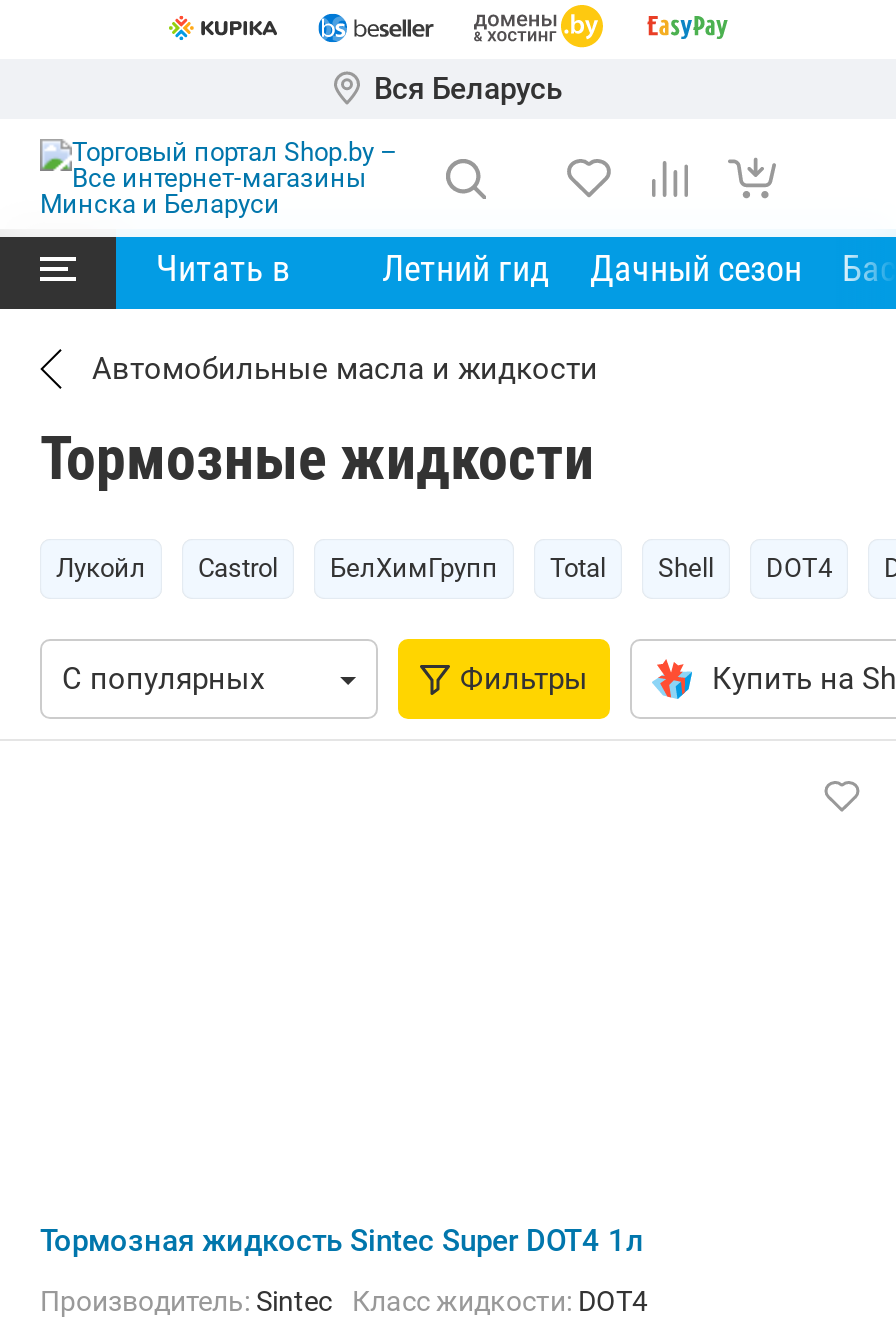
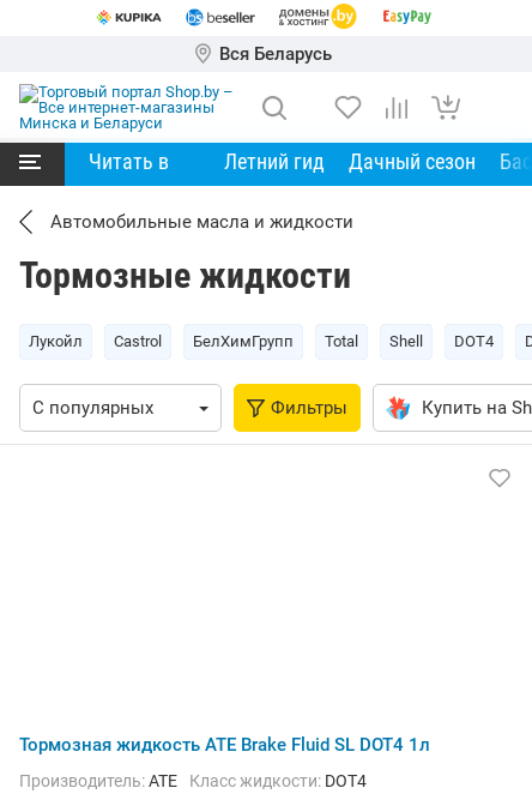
- Тормозная жидкость Sintec Super DOT4 1л
+ Тормозная жидкость ATE Brake Fluid SL DOT4 1л

- Производитель: Sintec
+ Производитель: ATE
